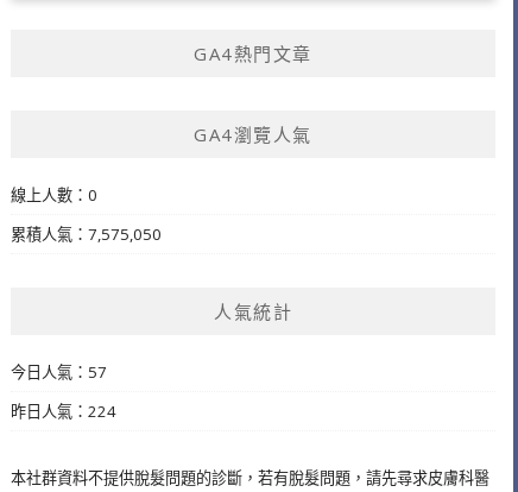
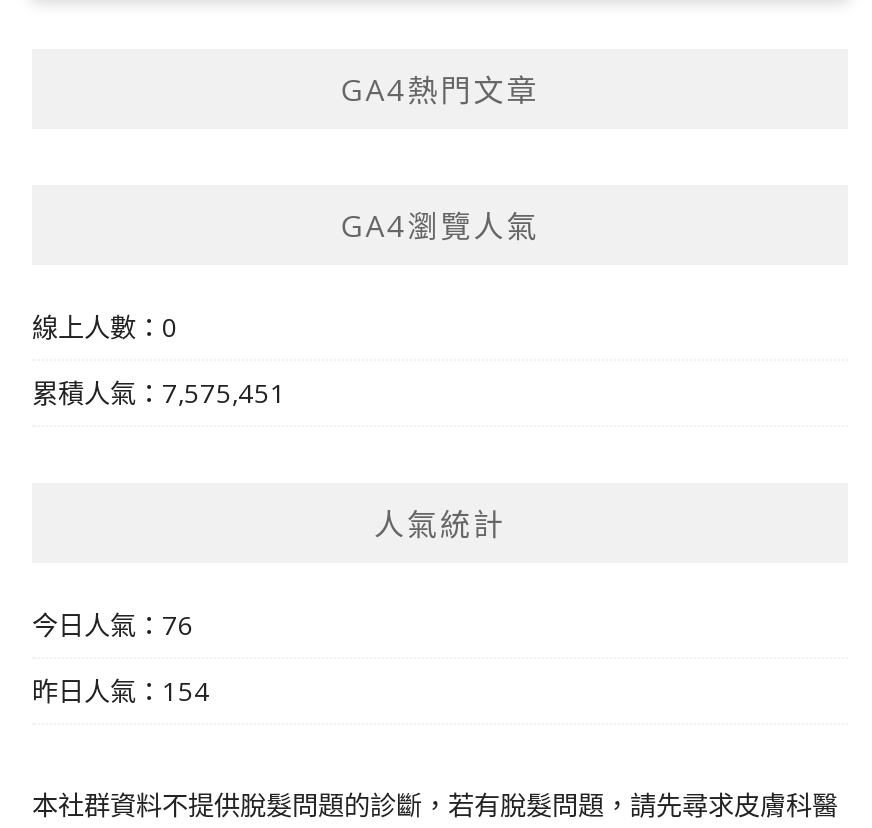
- 累積人氣：7,575,050
+ 累積人氣：7,575,451

- 今日人氣：57
+ 今日人氣：76

- 昨日人氣：224
+ 昨日人氣：154
